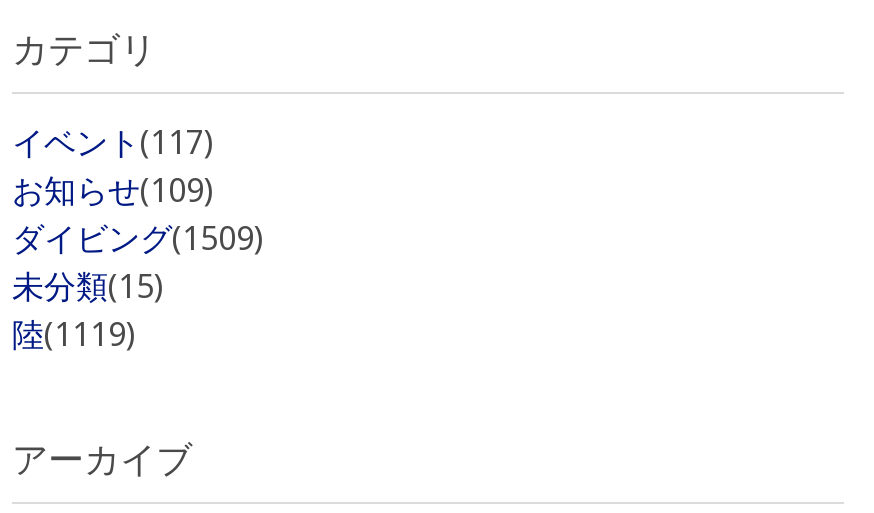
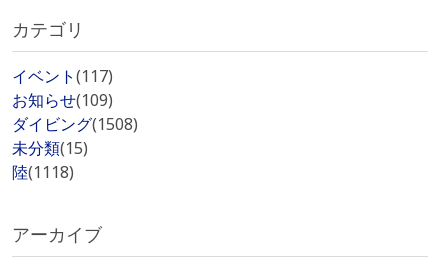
- ダイビング(1509)
+ ダイビング(1508)

- 陸(1119)
+ 陸(1118)
